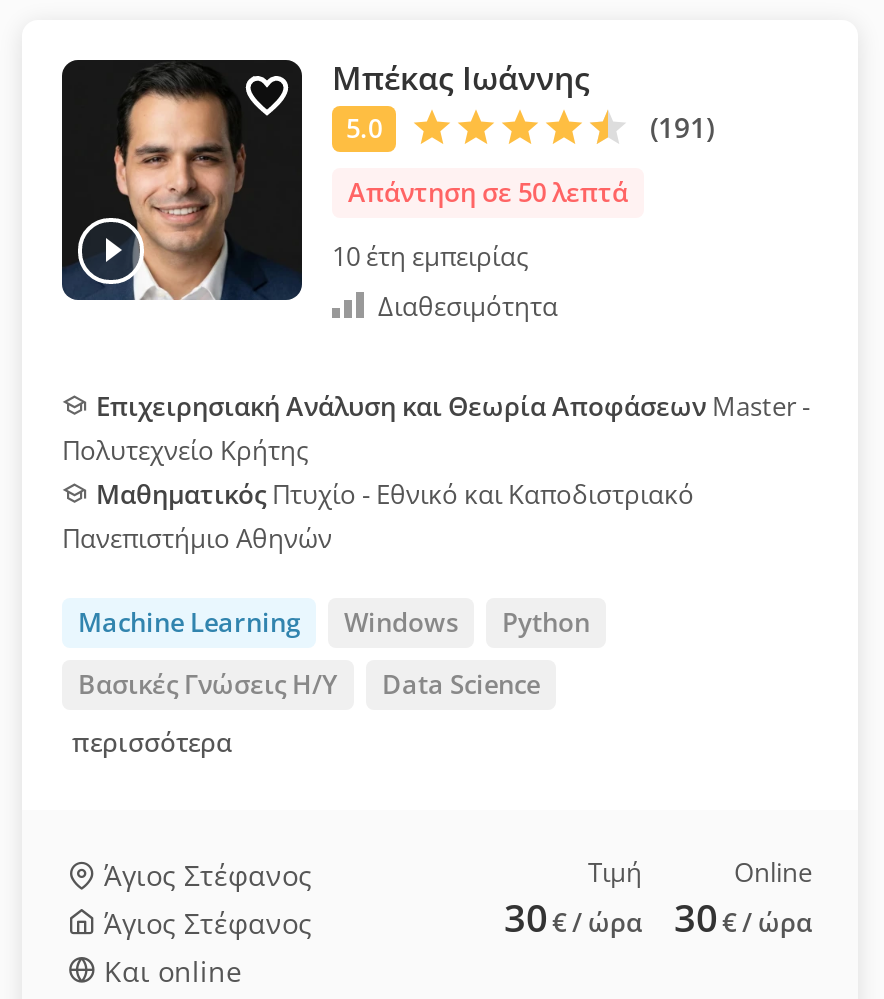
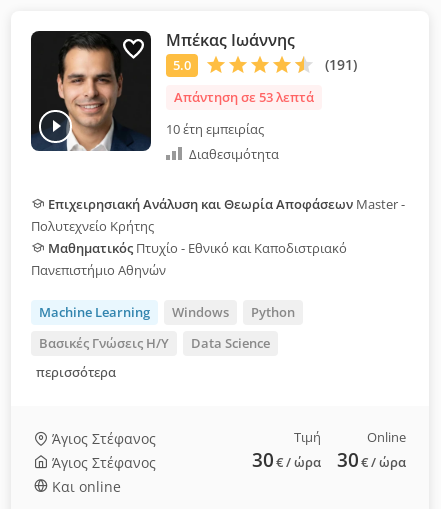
- Απάντηση σε 50 λεπτά
+ Απάντηση σε 53 λεπτά
